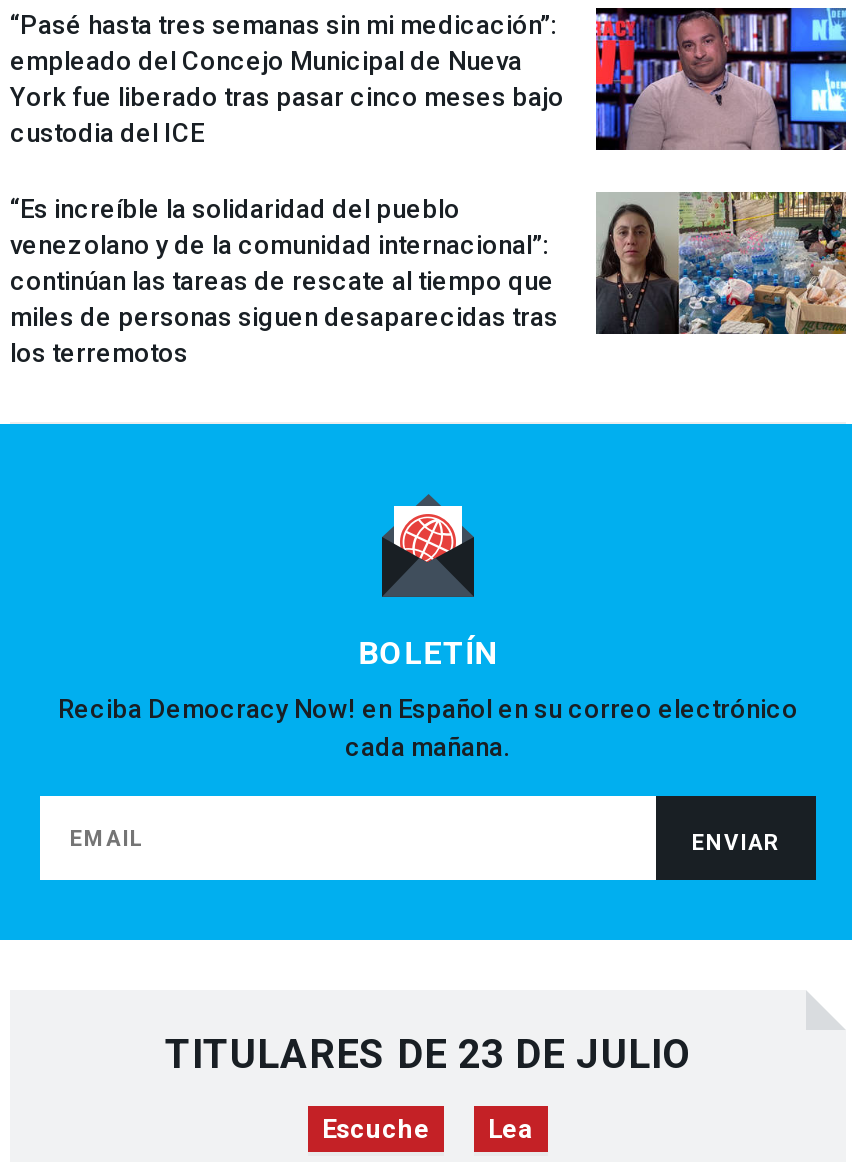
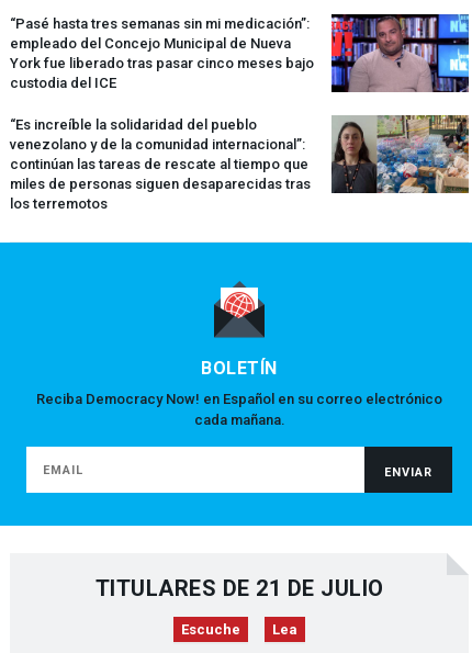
- TITULARES DE 23 DE JULIO
+ TITULARES DE 21 DE JULIO
